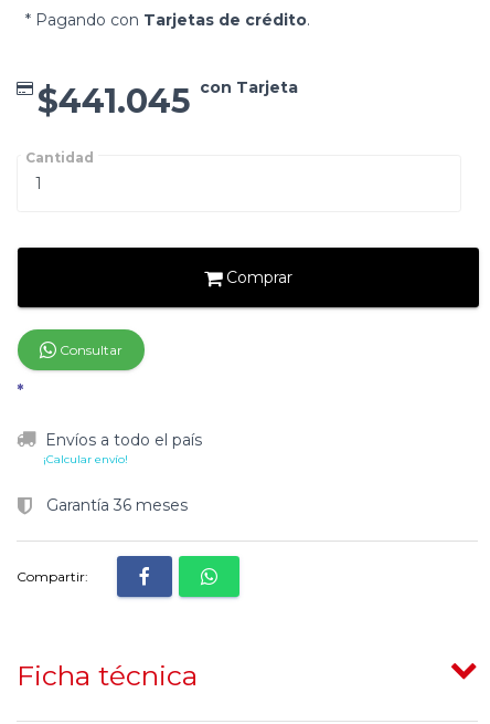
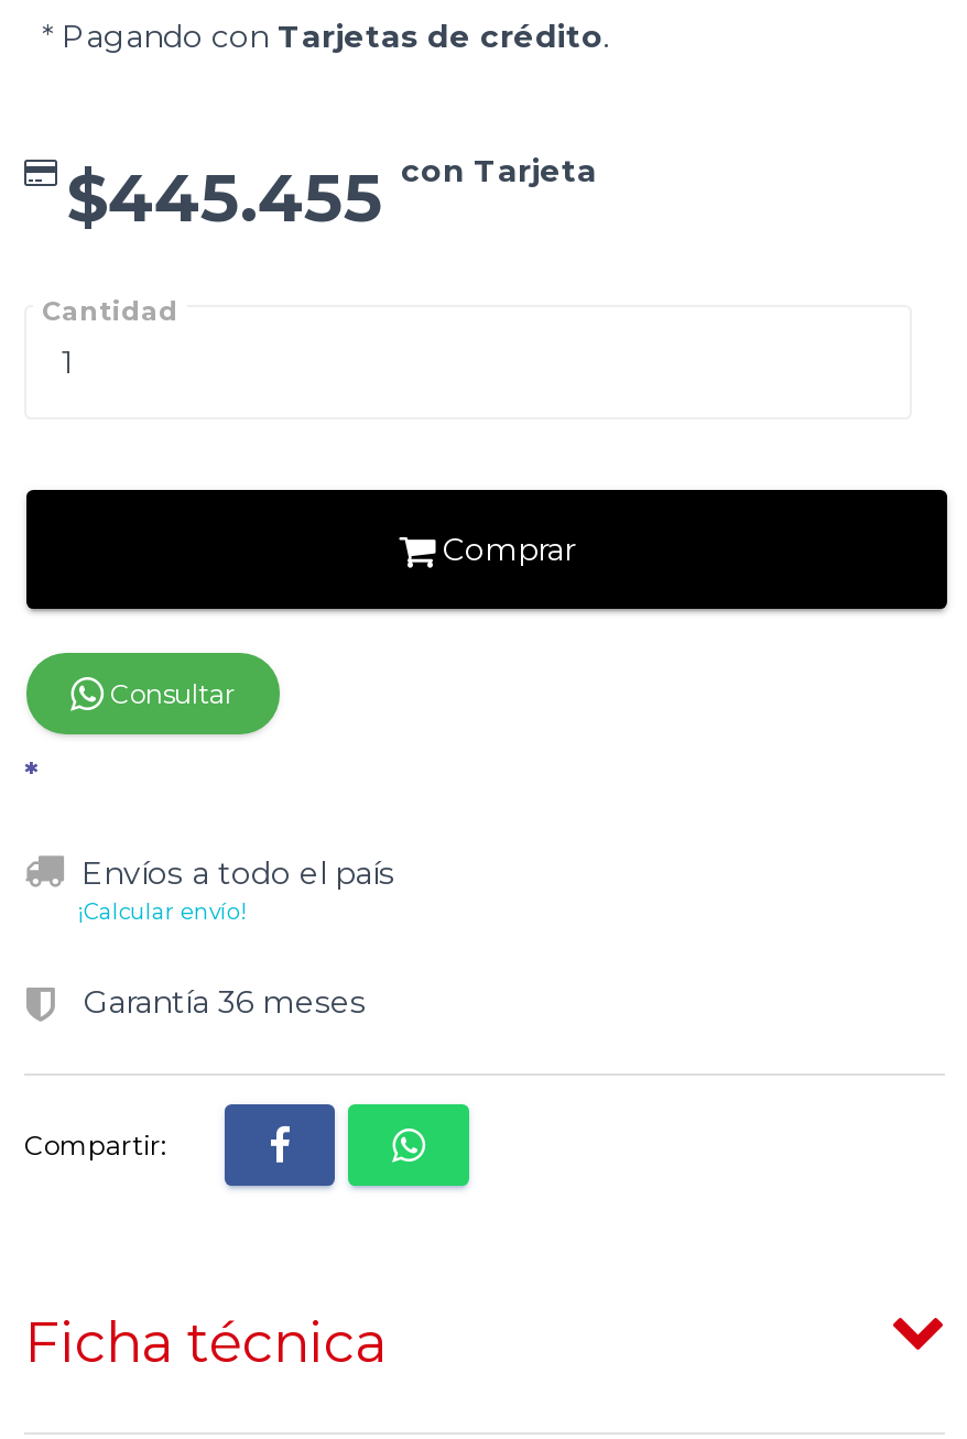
- $441.045 con Tarjeta
+ $445.455 con Tarjeta
